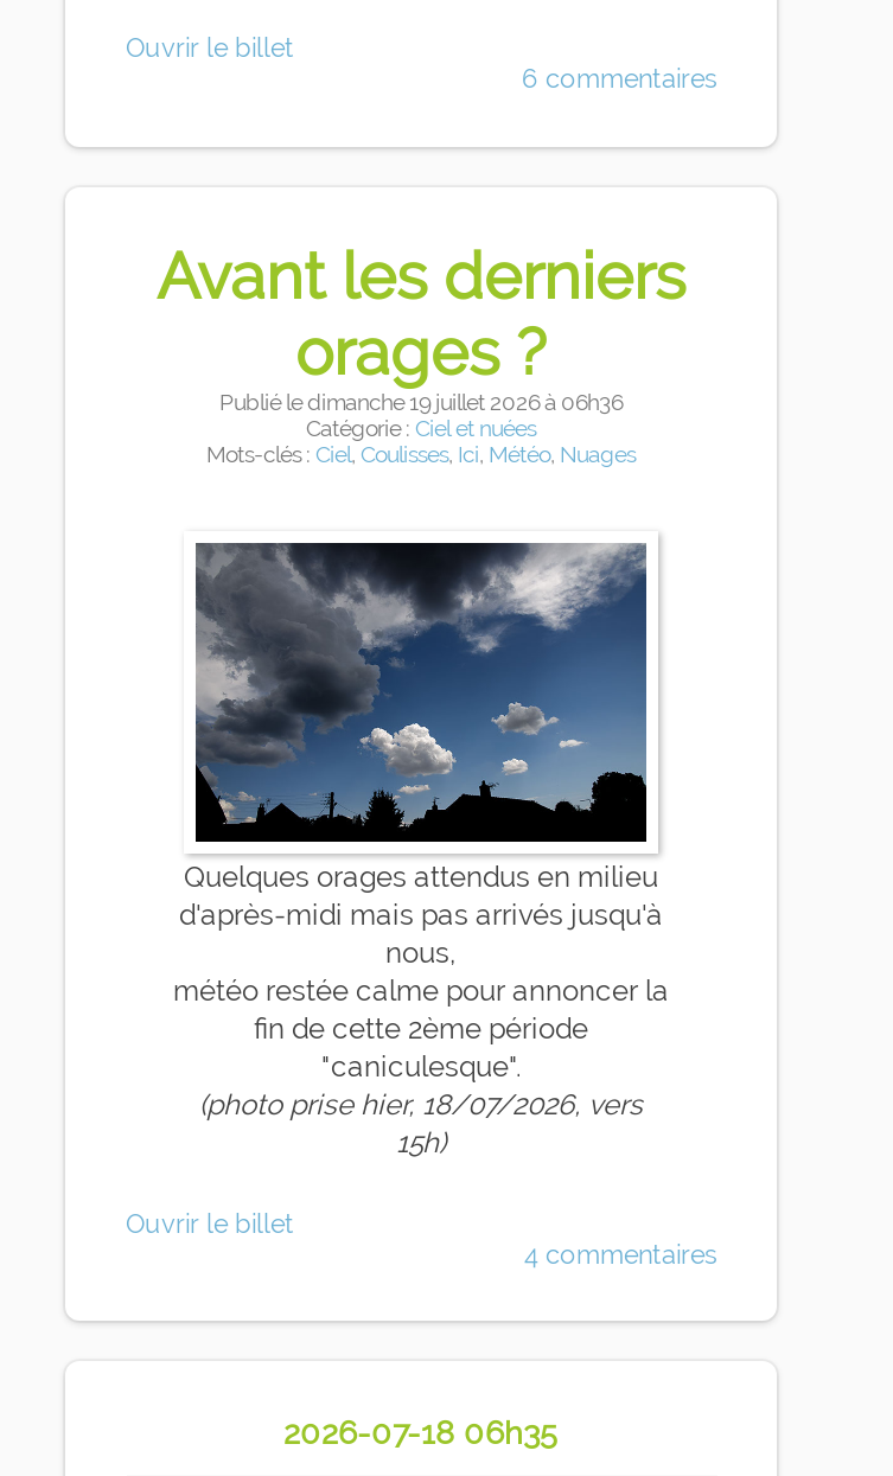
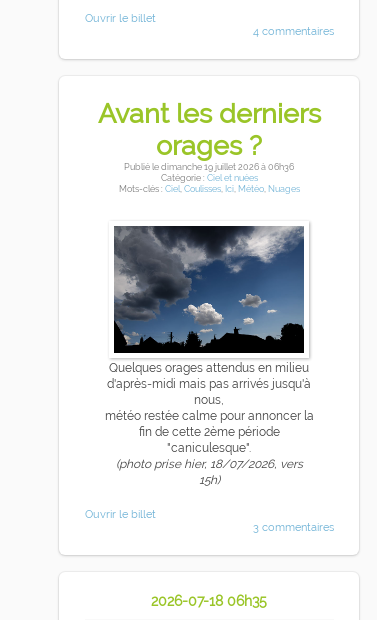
- 6 commentaires

moved up: 4 commentaires

+ 3 commentaires
